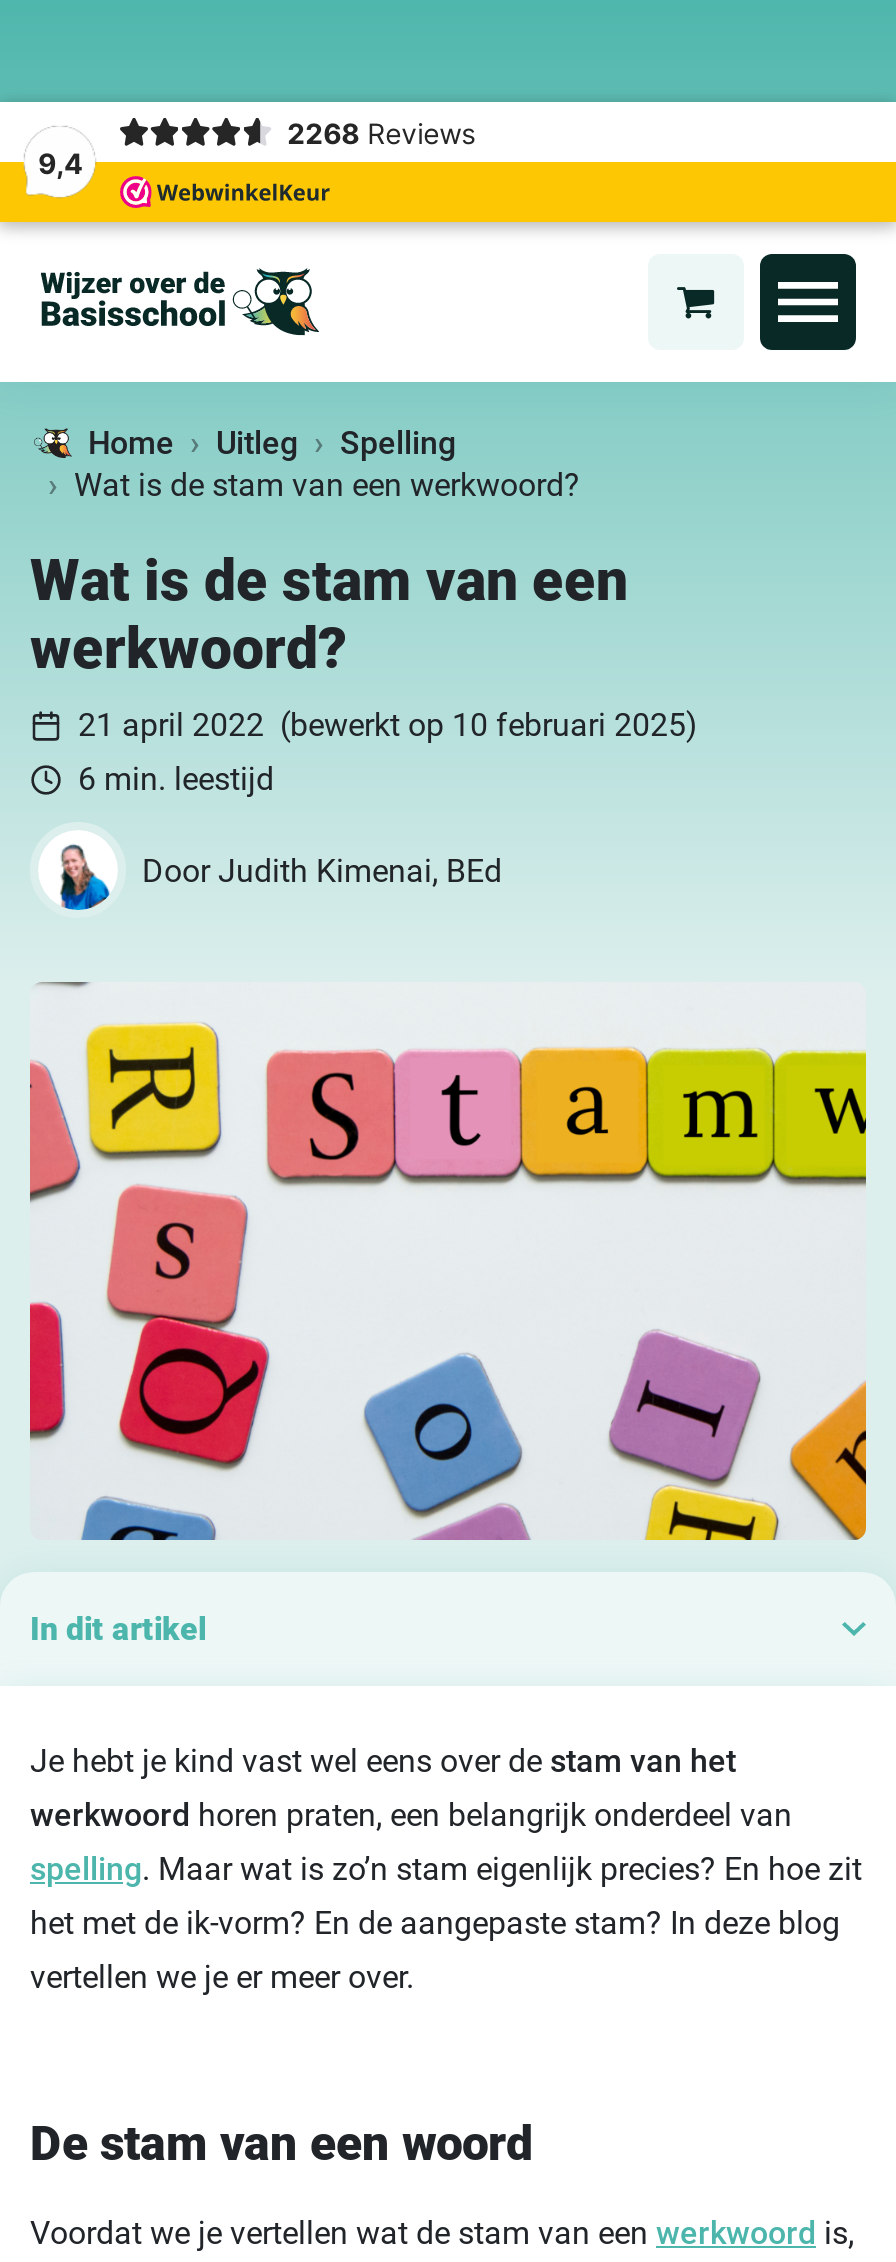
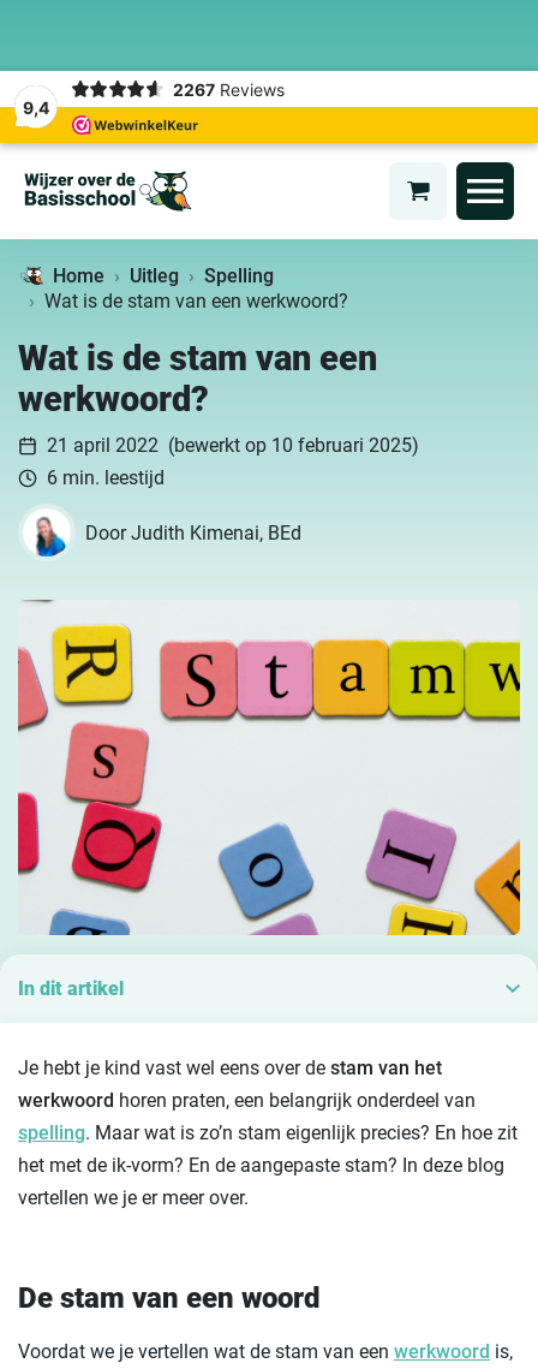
- 2268 Reviews
+ 2267 Reviews
